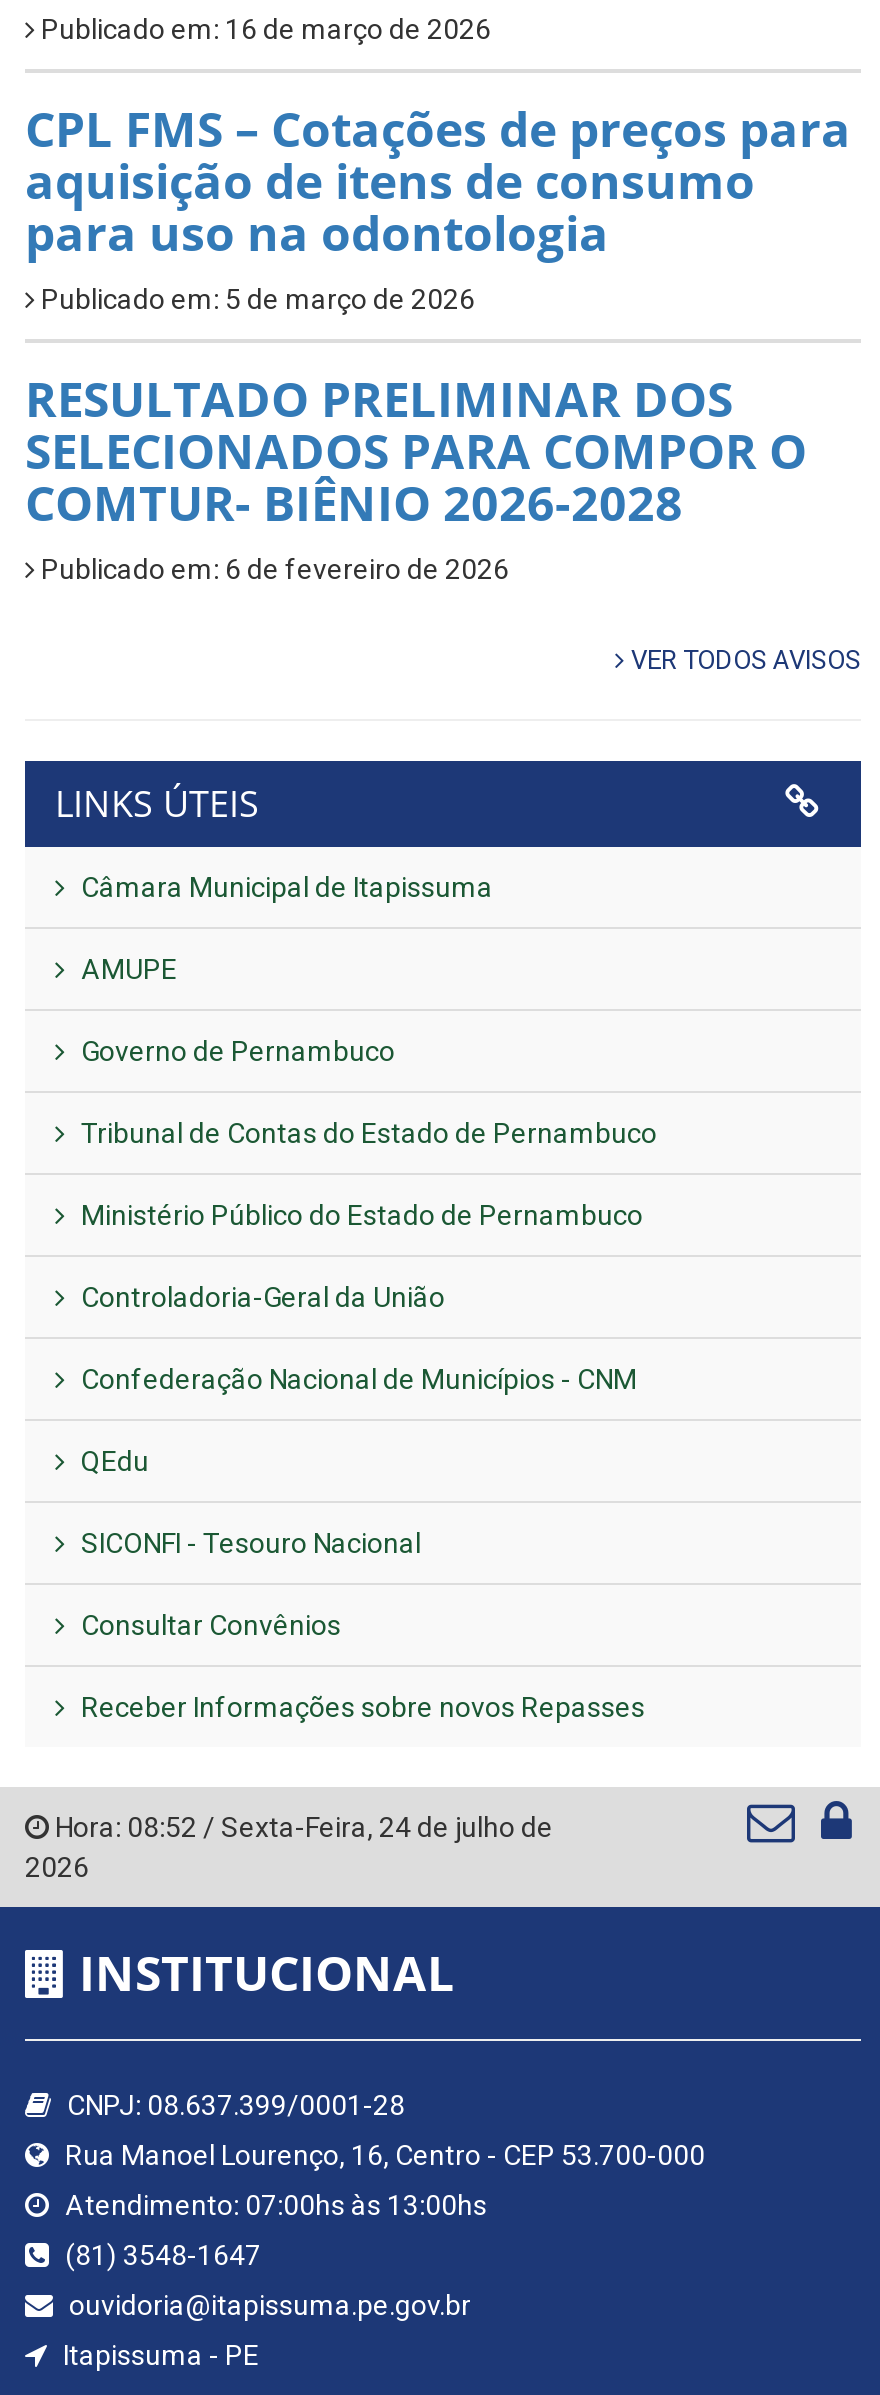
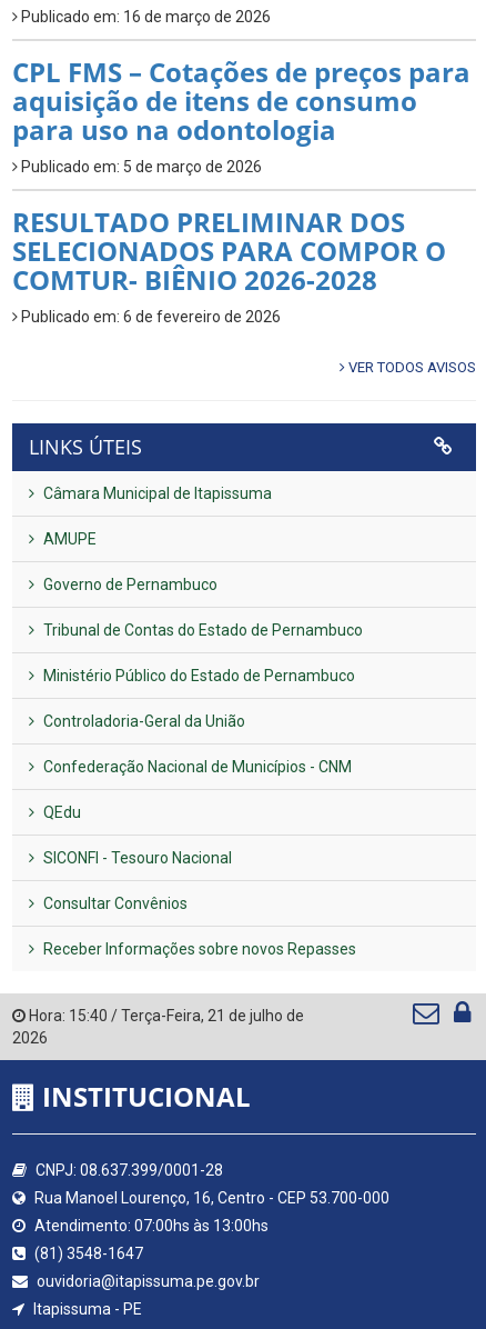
- Hora: 08:52 / Sexta-Feira, 24 de julho de
+ Hora: 15:40 / Terça-Feira, 21 de julho de
